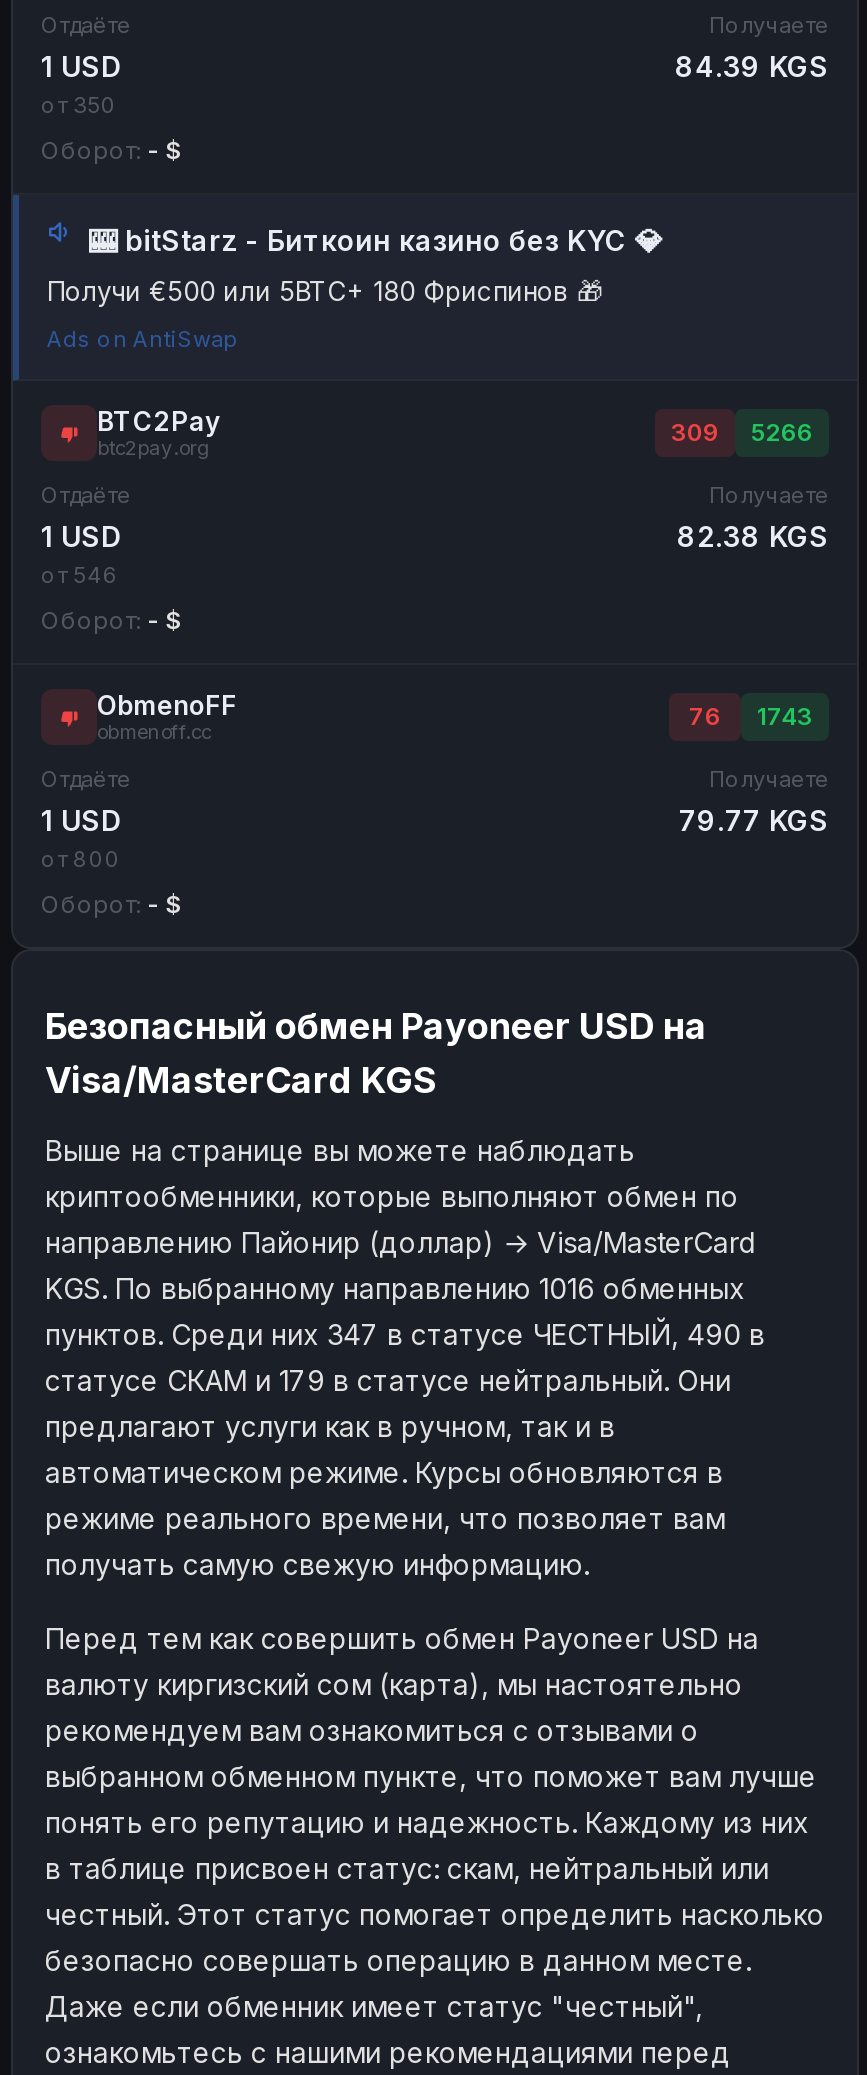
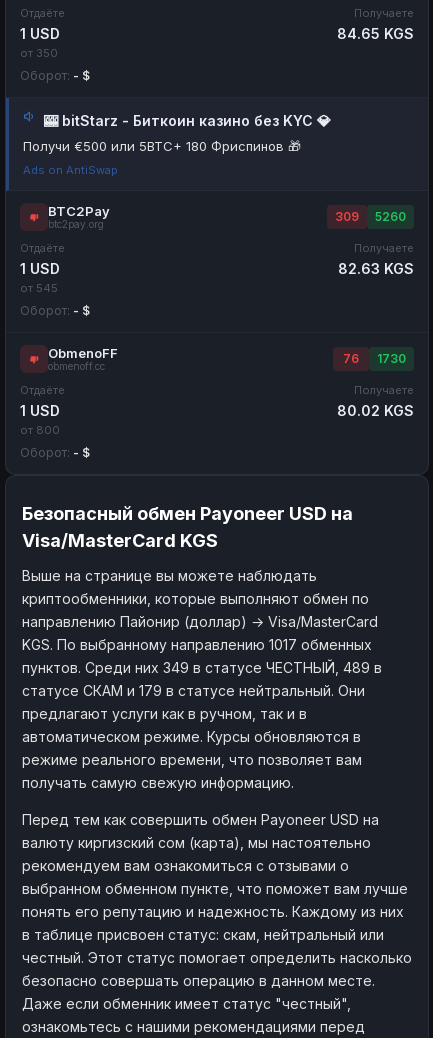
- 84.39 KGS
+ 84.65 KGS

- 309 5266
+ 309 5260

- 82.38 KGS
+ 82.63 KGS

- от 546
+ от 545

- 76 1743
+ 76 1730

- 79.77 KGS
+ 80.02 KGS

- KGS. По выбранному направлению 1016 обменных
+ KGS. По выбранному направлению 1017 обменных

- пунктов. Среди них 347 в статусе ЧЕСТНЫЙ, 490 в
+ пунктов. Среди них 349 в статусе ЧЕСТНЫЙ, 489 в
